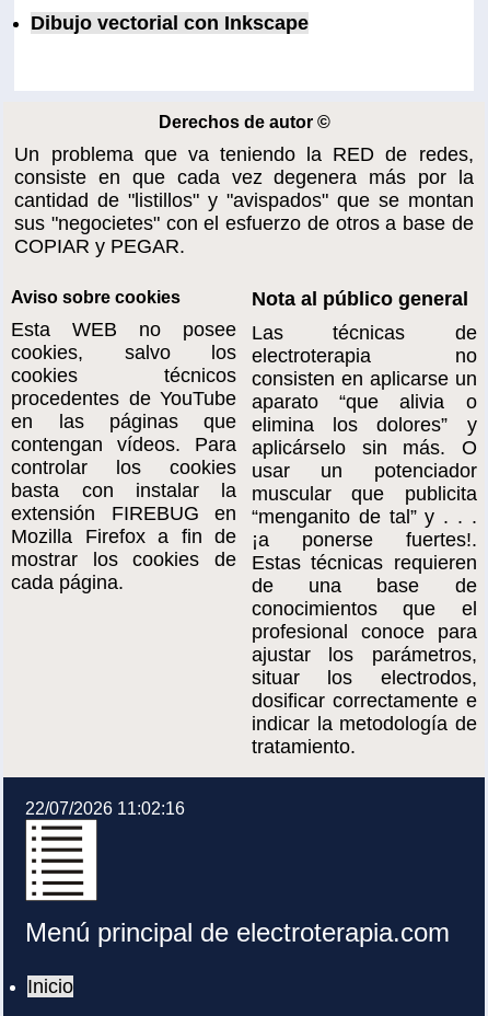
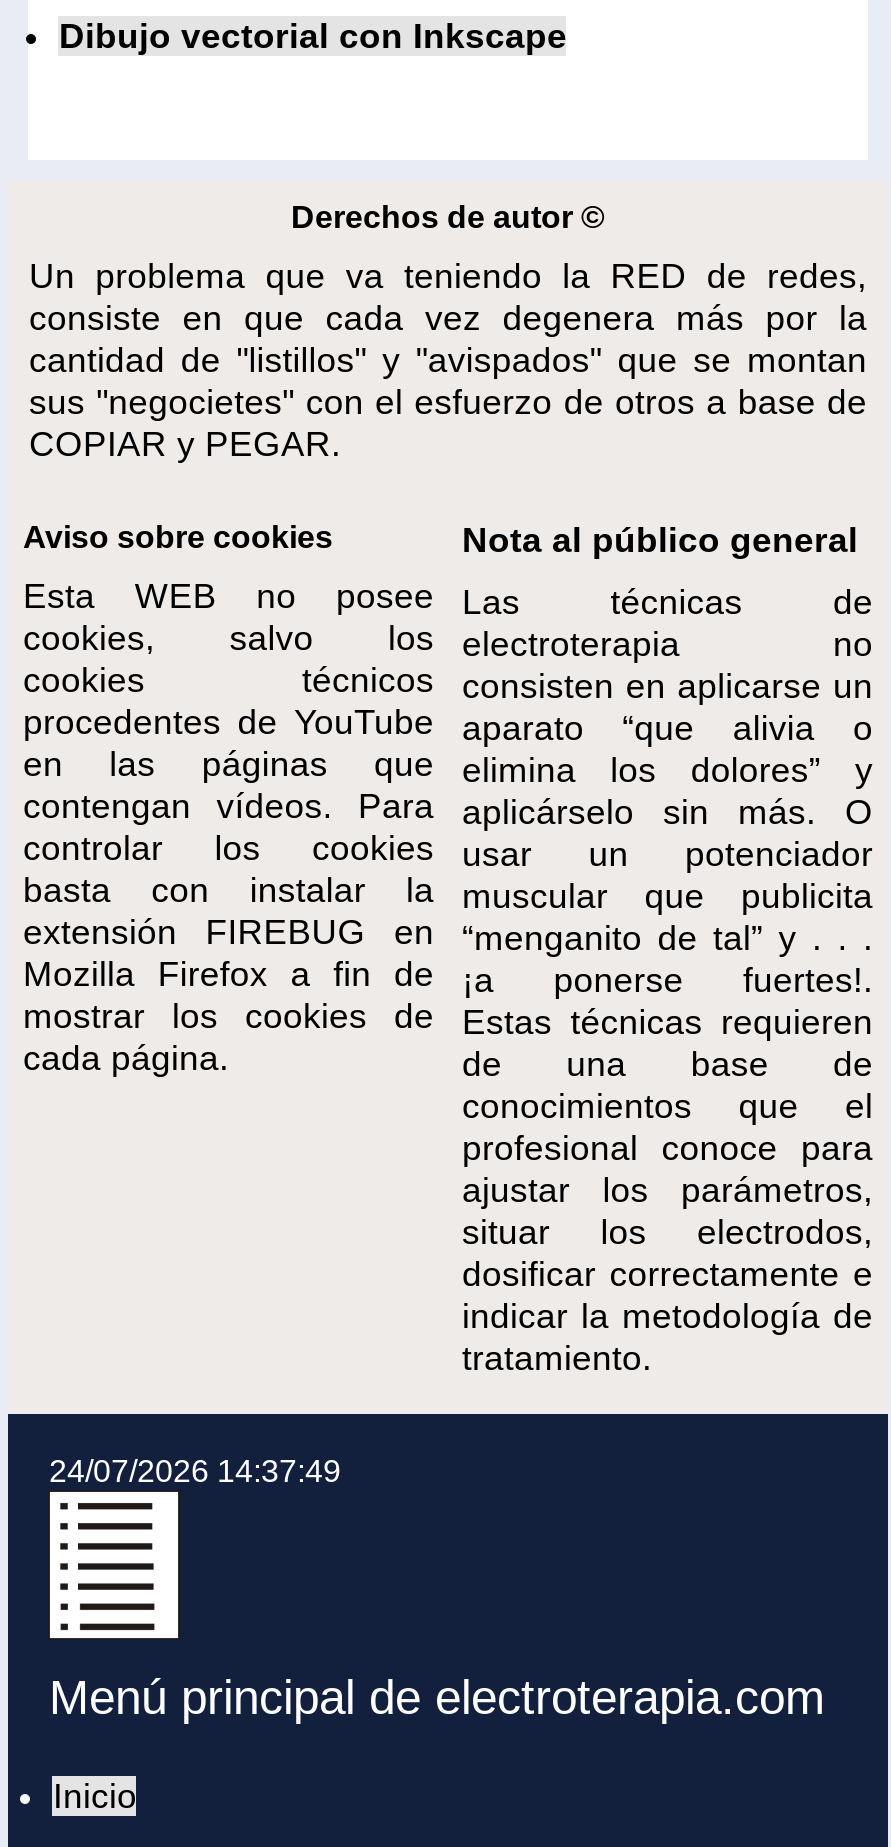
- 22/07/2026 11:02:16
+ 24/07/2026 14:37:49
